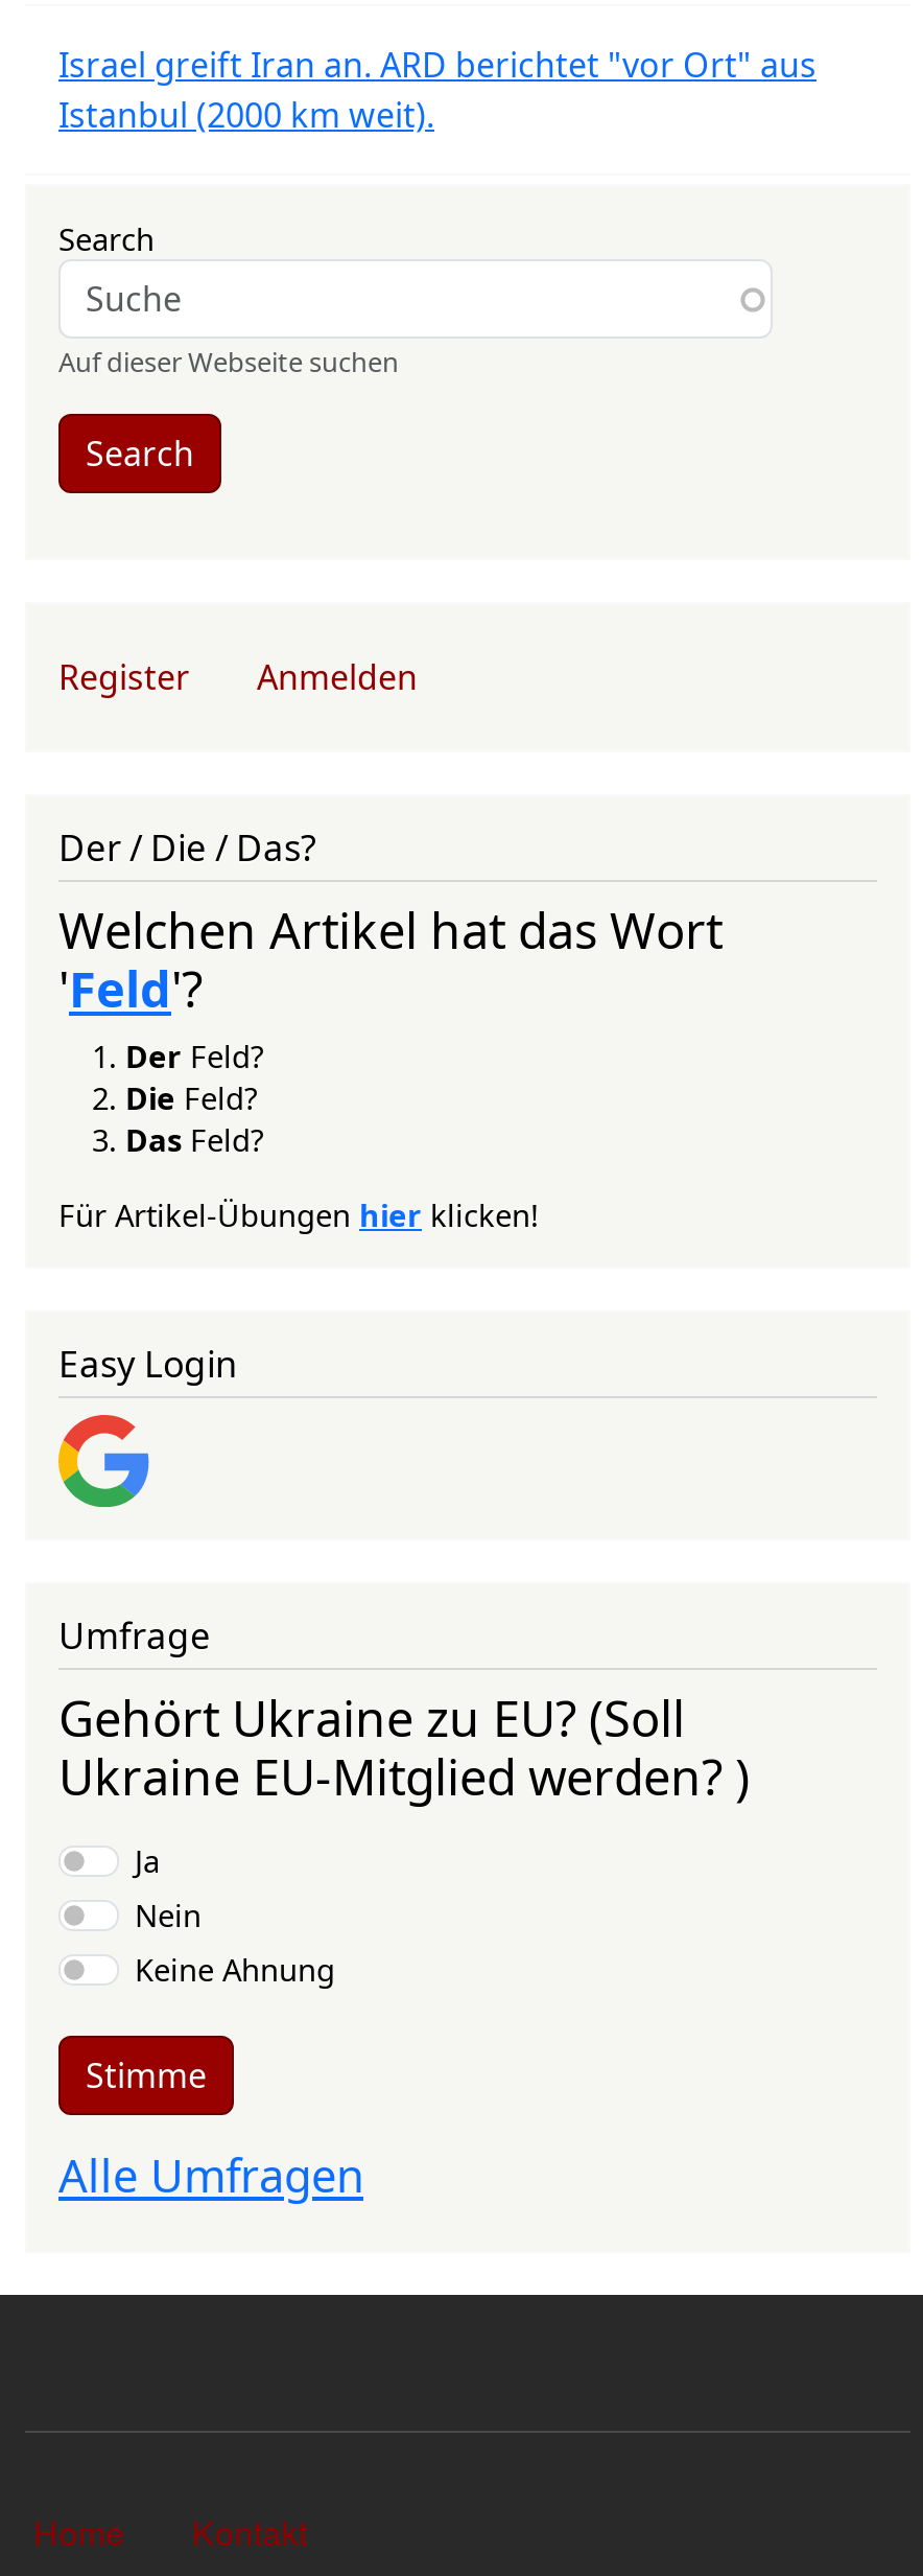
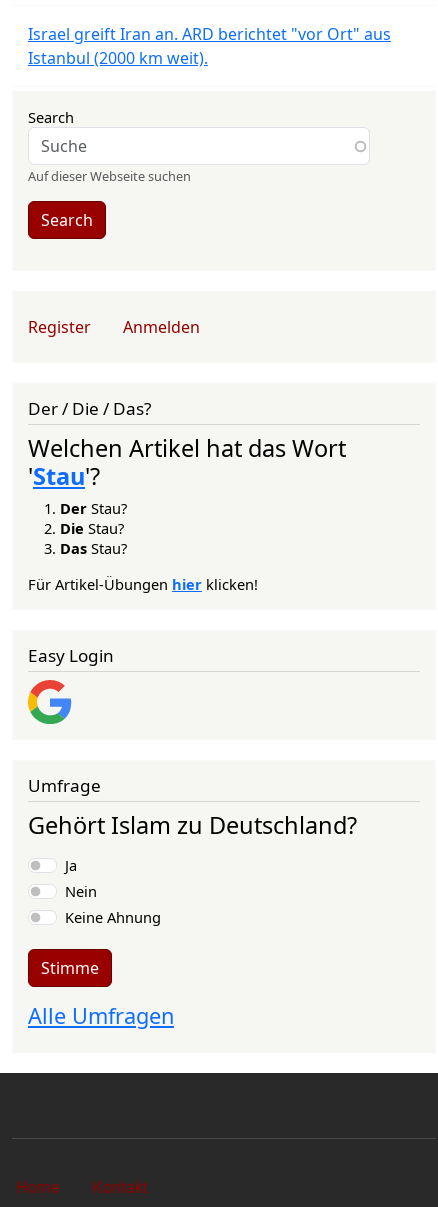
- 'Feld'?
- Der Feld?
- Die Feld?
- Das Feld?
+ 'Stau'?
+ Der Stau?
+ Die Stau?
+ Das Stau?

- Gehört Ukraine zu EU? (Soll
- Ukraine EU-Mitglied werden? )
+ Gehört Islam zu Deutschland?
